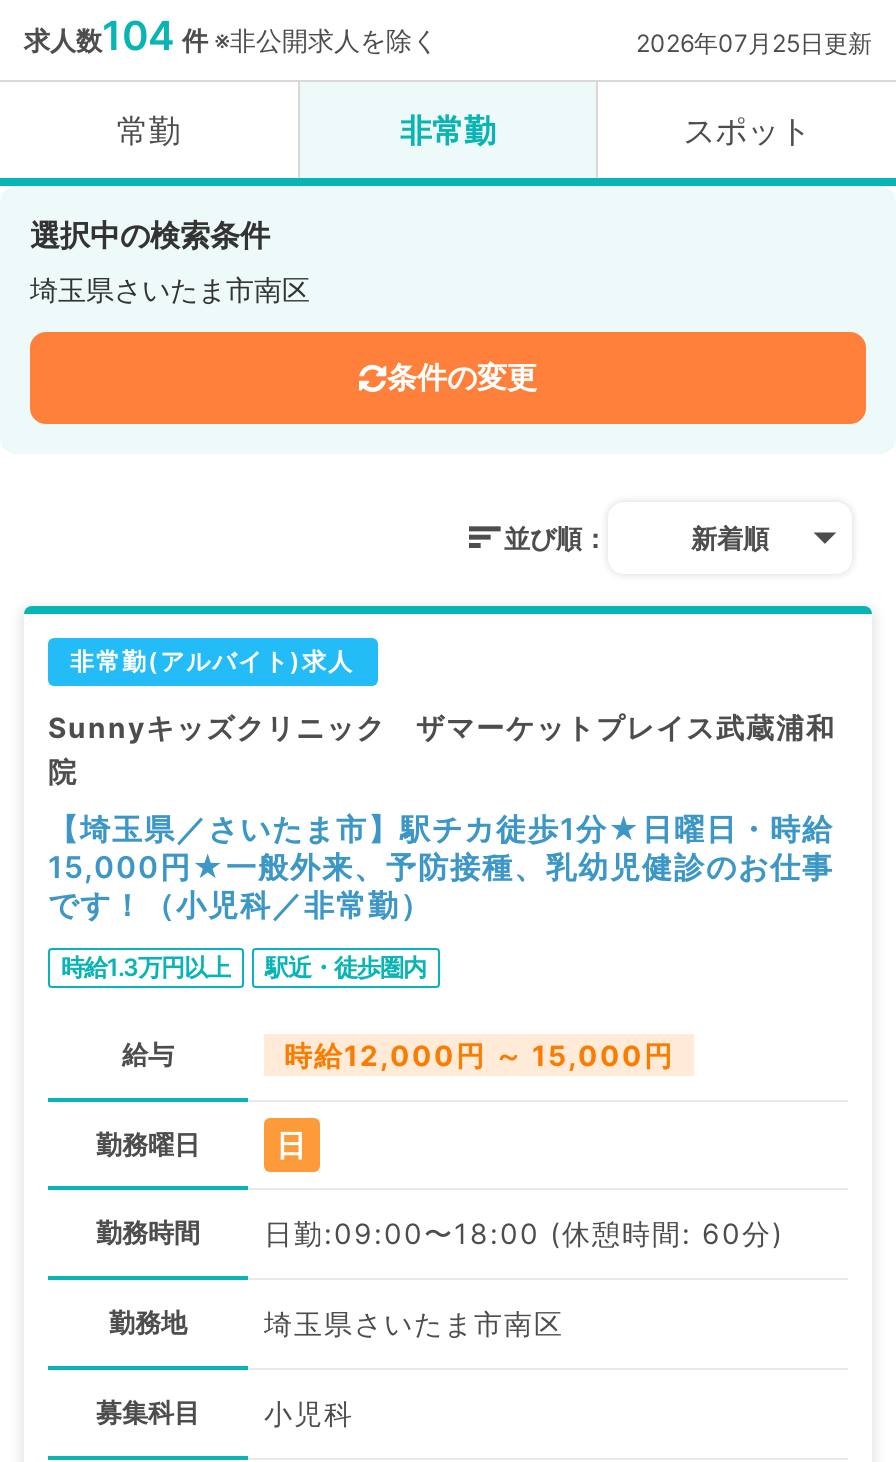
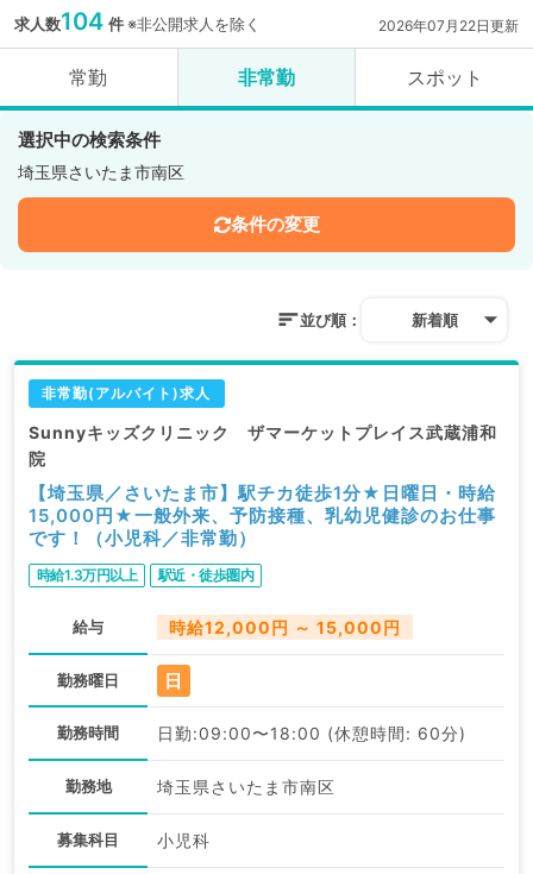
- 2026年07月25日更新
+ 2026年07月22日更新
